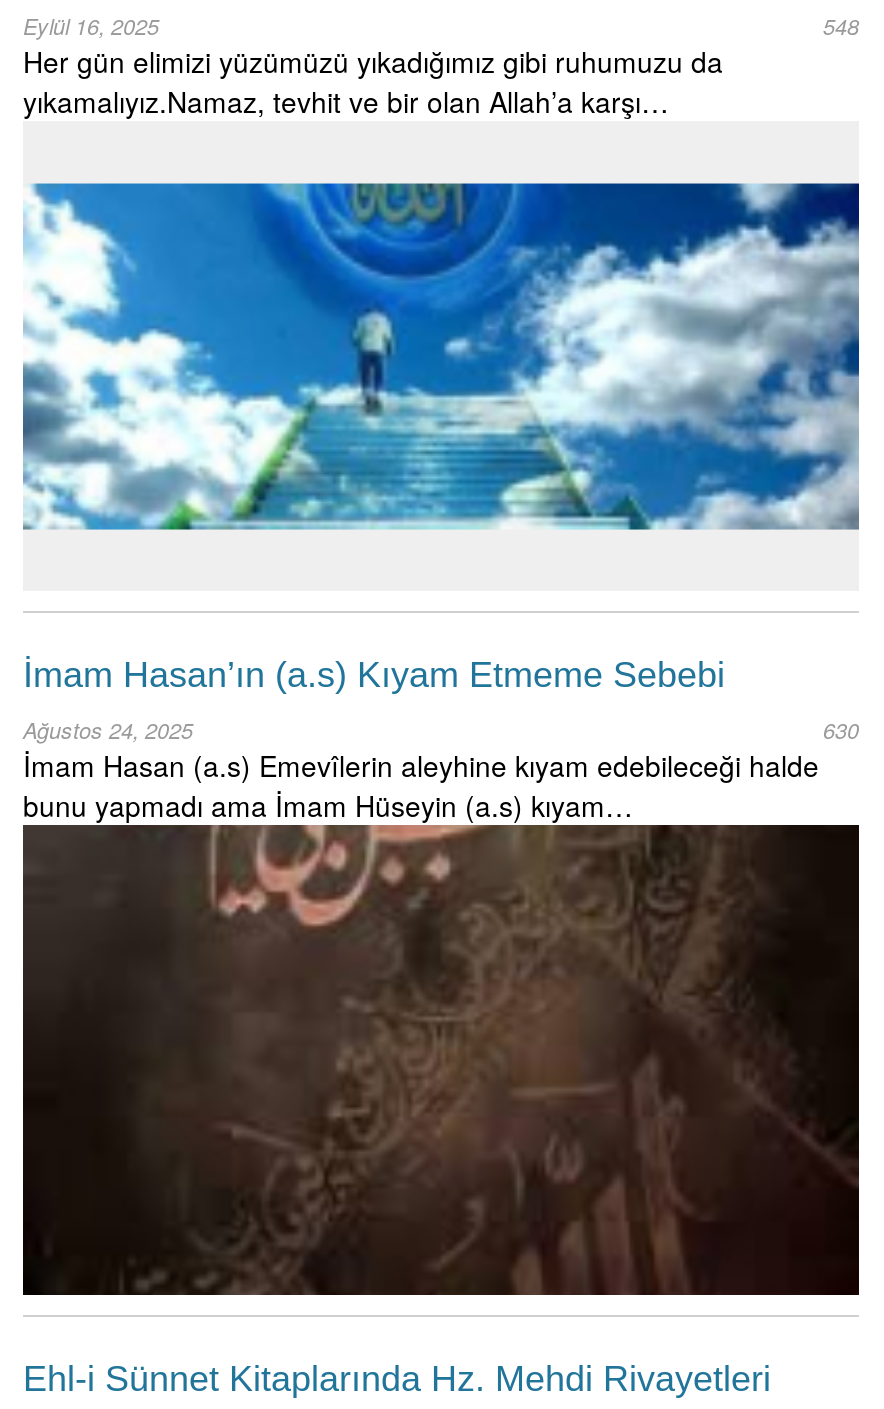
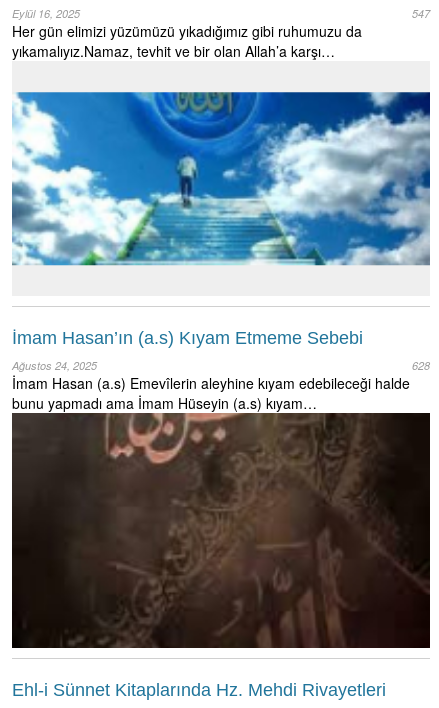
- 548
+ 547

- 630
+ 628
